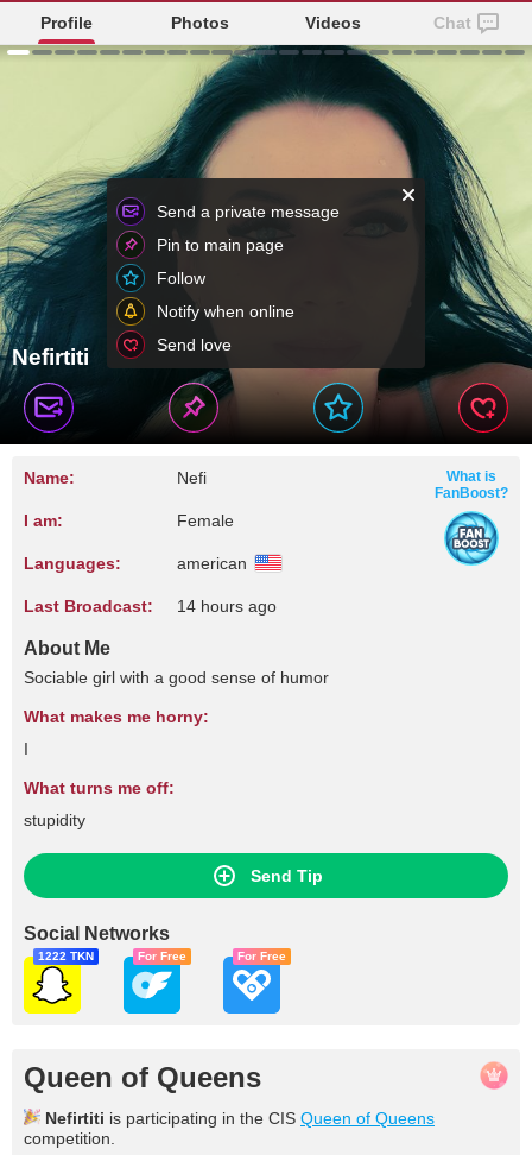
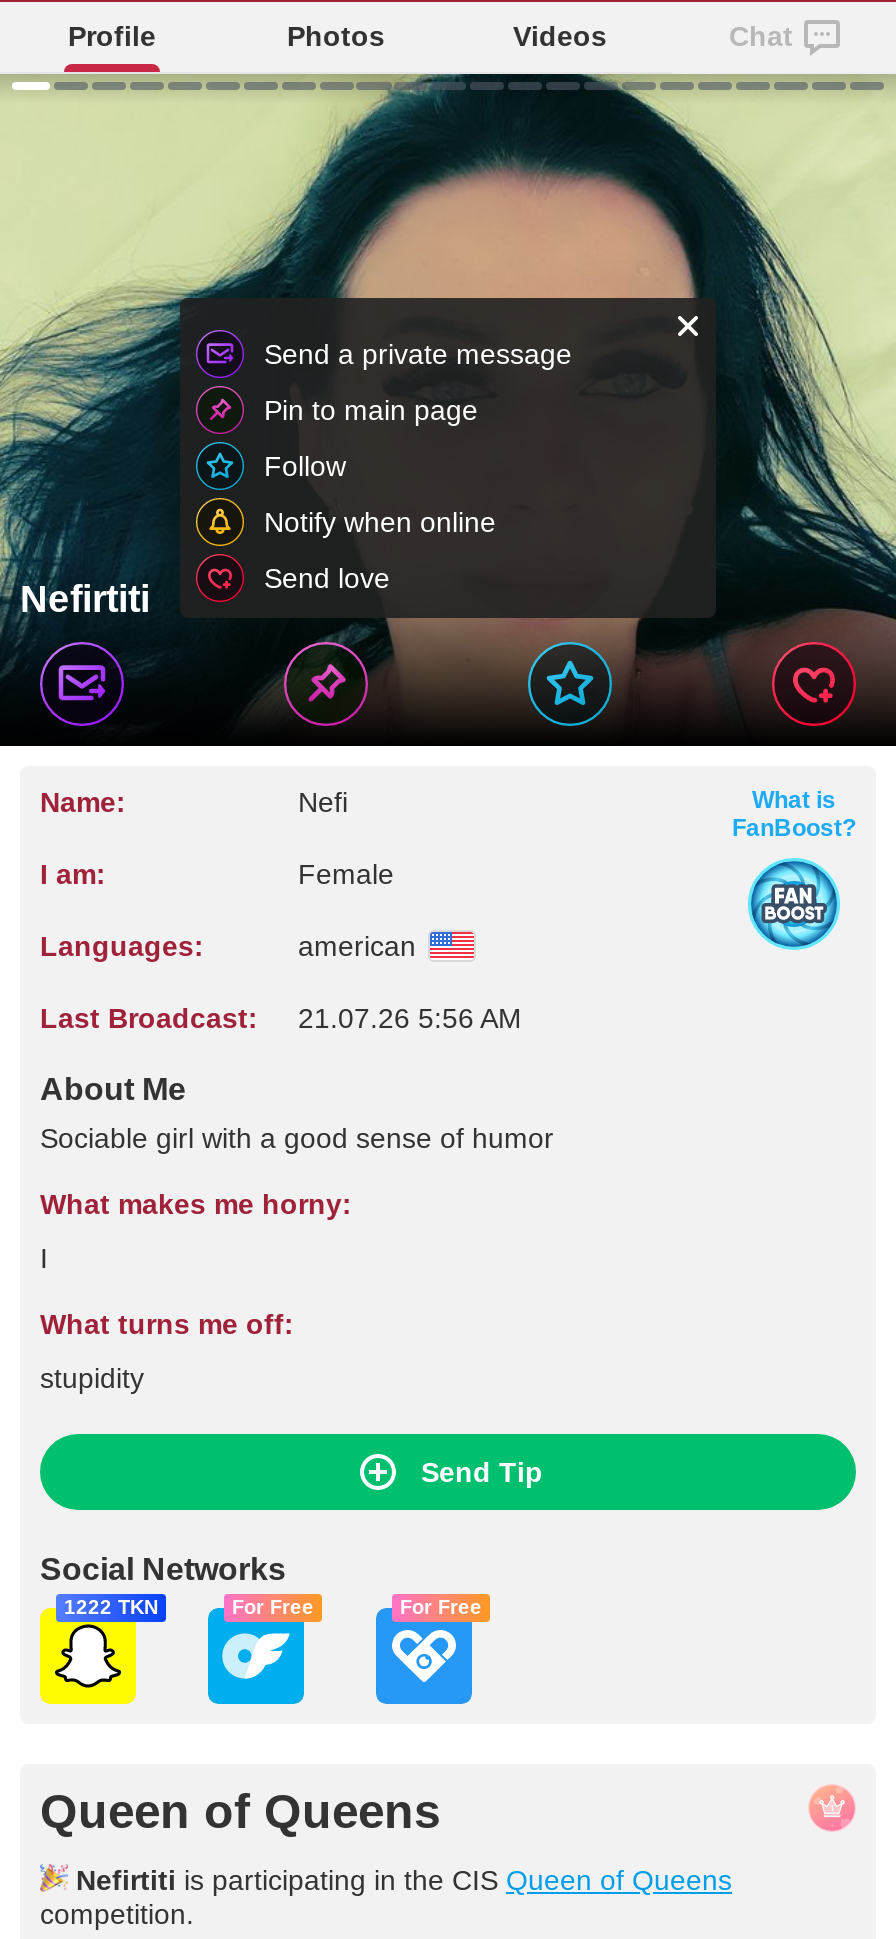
- Last Broadcast: 14 hours ago
+ Last Broadcast: 21.07.26 5:56 AM
